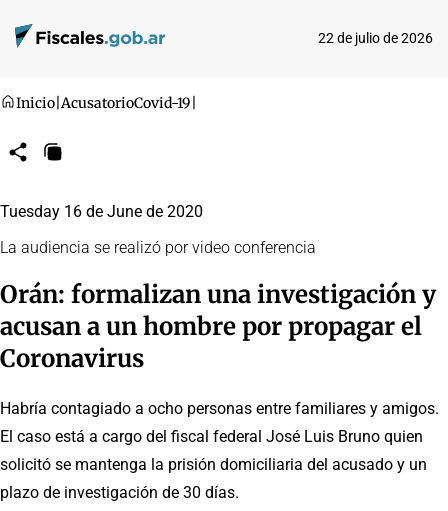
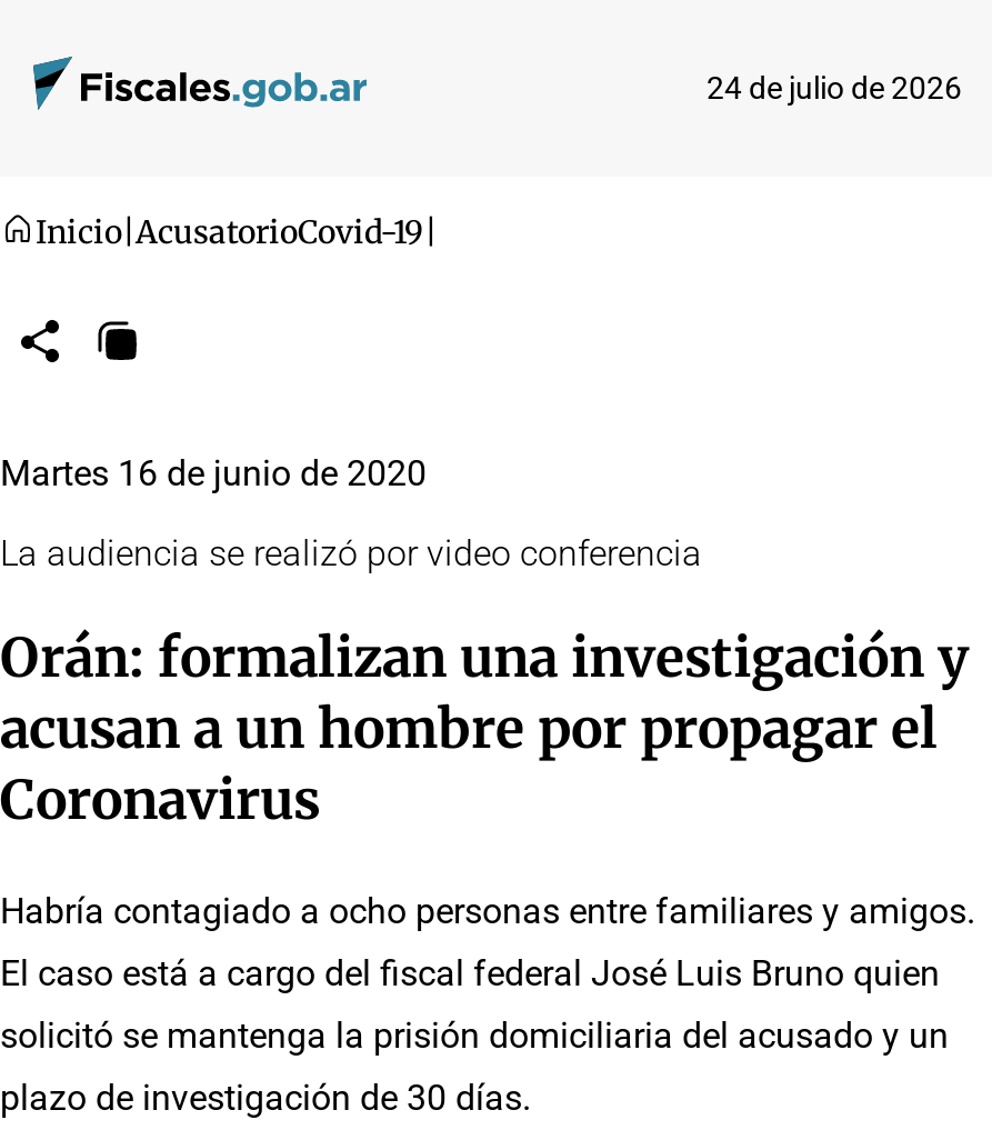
- 22 de julio de 2026
+ 24 de julio de 2026

- Tuesday 16 de June de 2020
+ Martes 16 de junio de 2020
